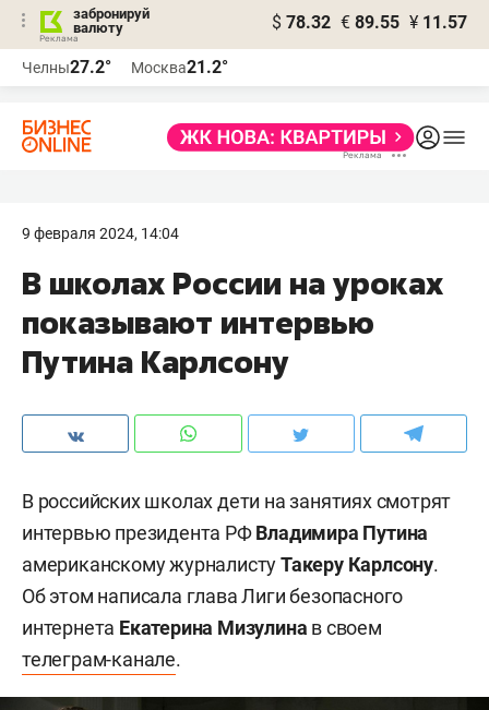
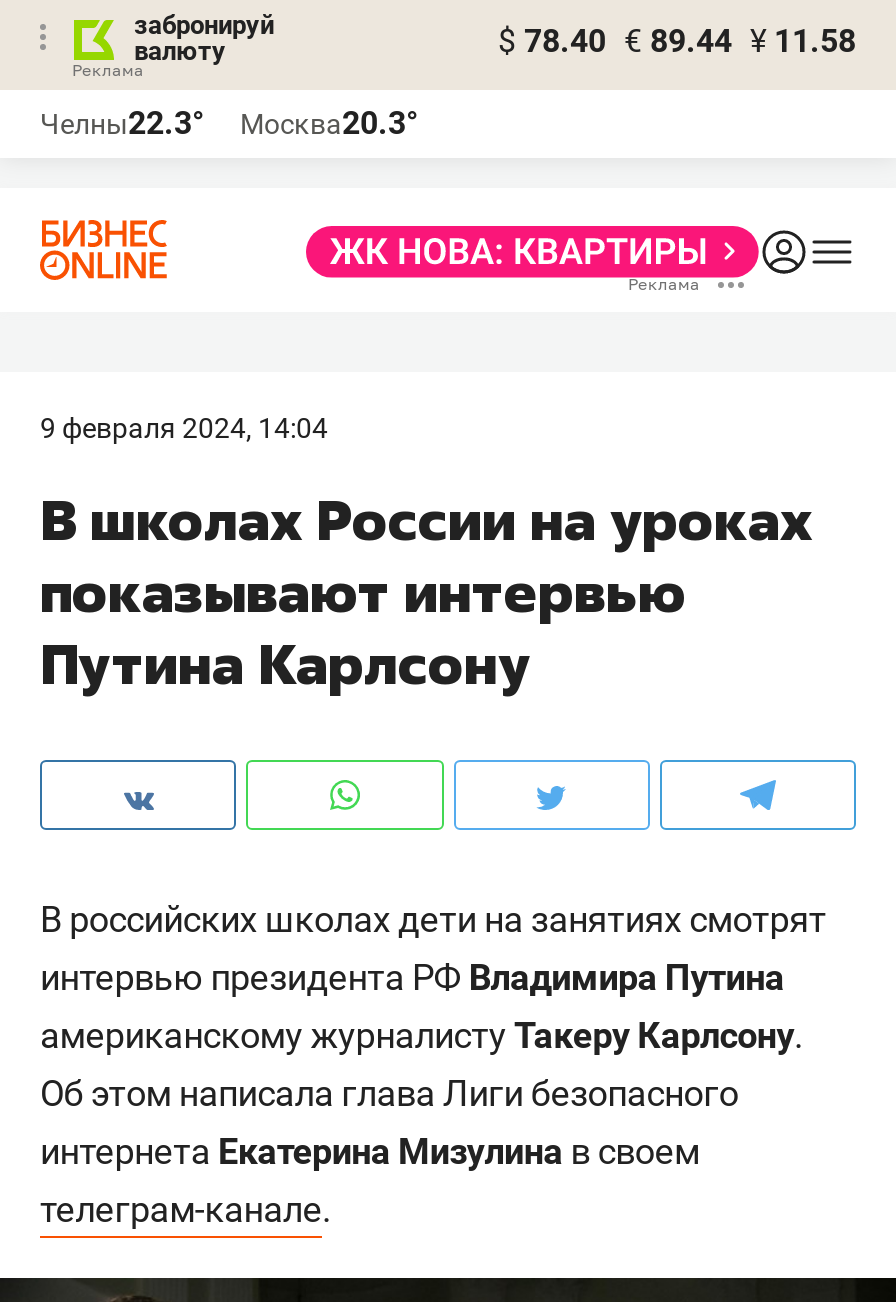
- $ 78.32 € 89.55 ¥ 11.57
+ $ 78.40 € 89.44 ¥ 11.58

- Челны27.2°
+ Челны22.3°

- Москва21.2°
+ Москва20.3°
